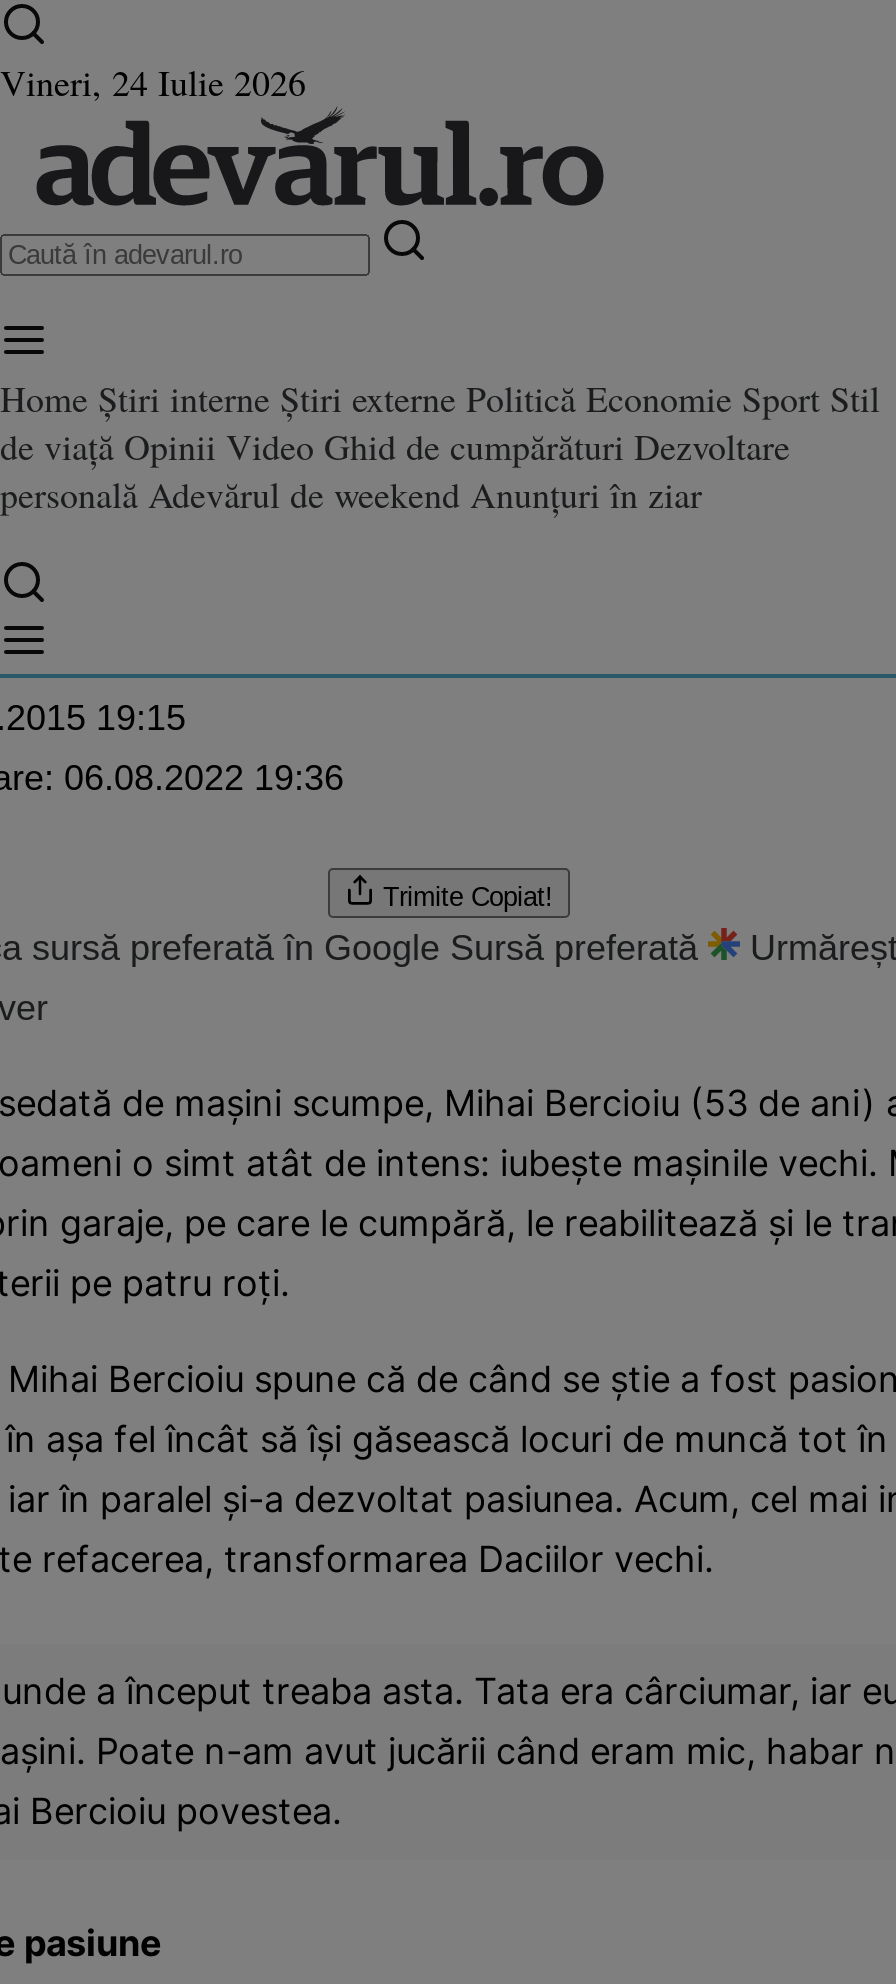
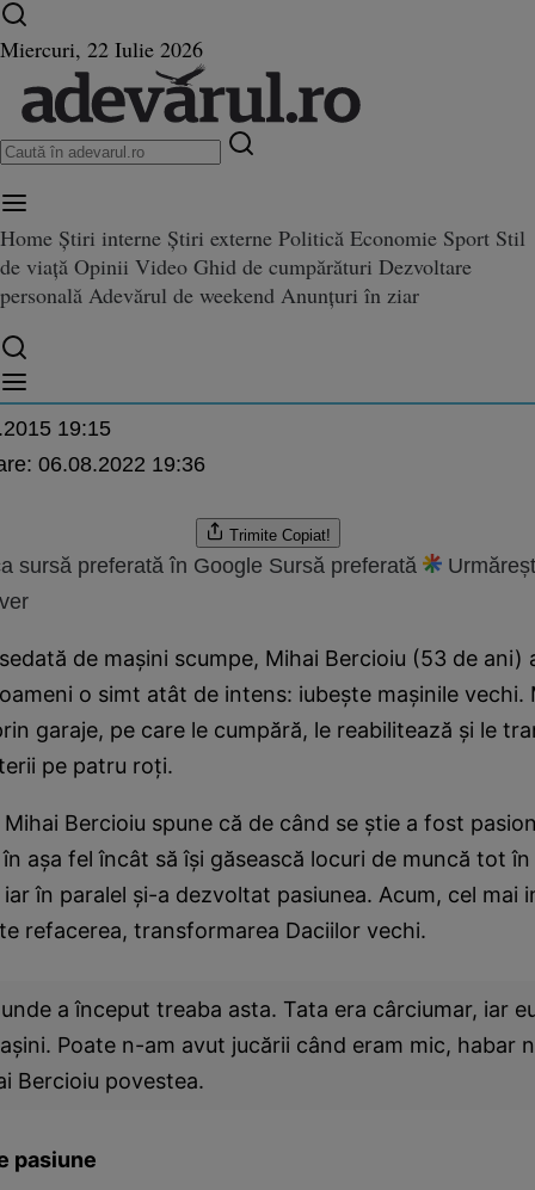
- Vineri, 24 Iulie 2026
+ Miercuri, 22 Iulie 2026
